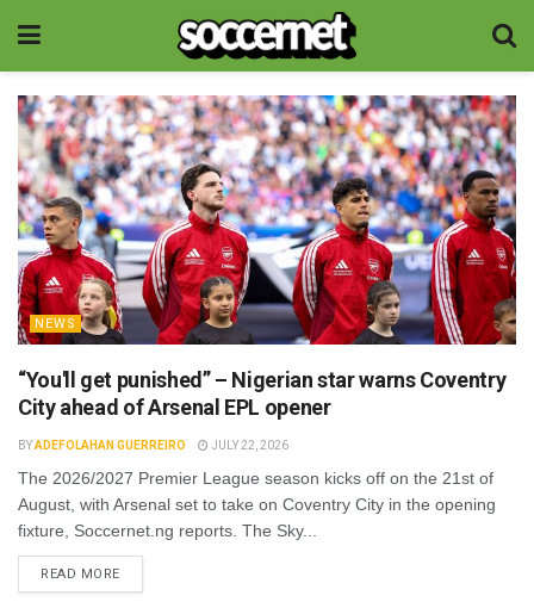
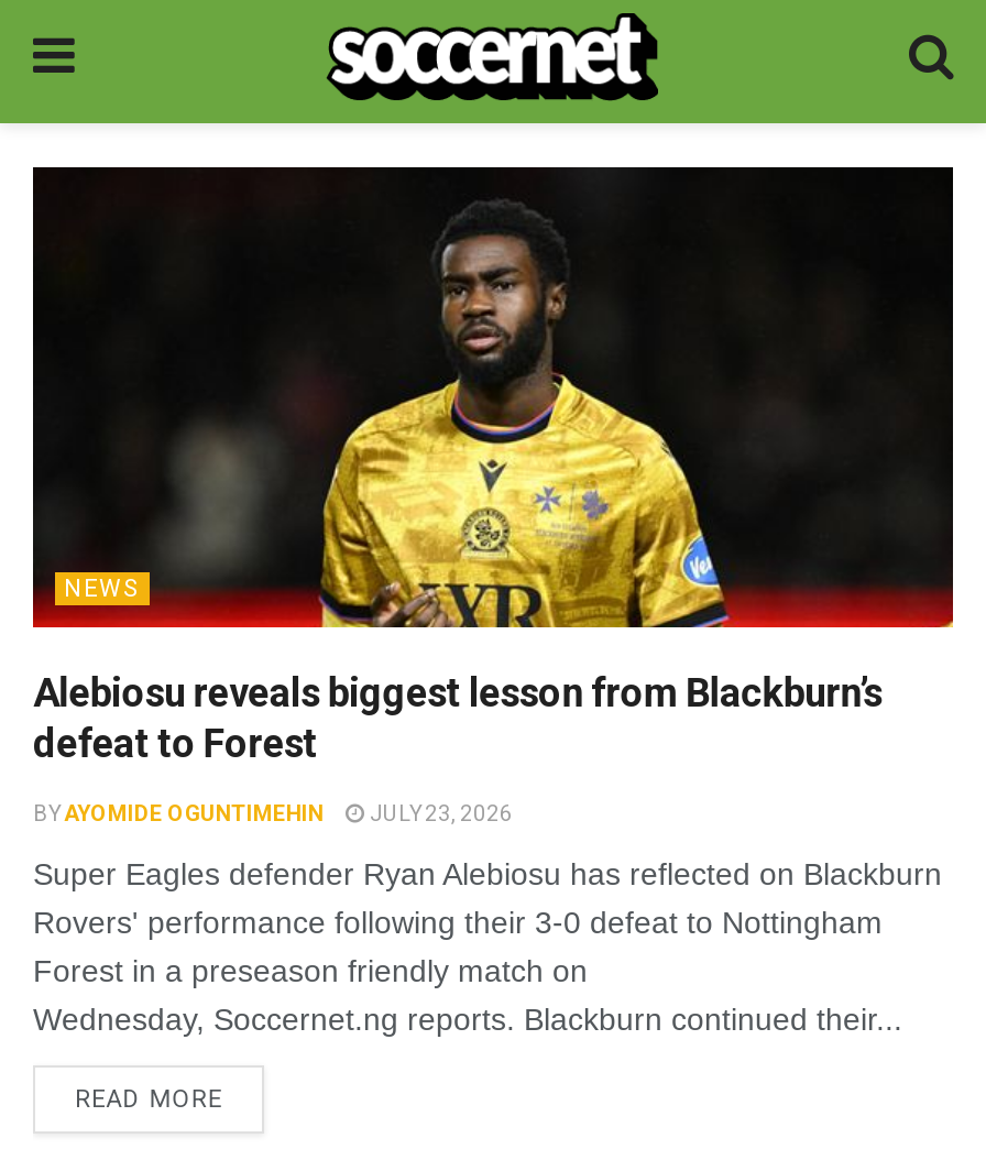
- [image]
- “You'll get punished” – Nigerian star warns Coventry
- City ahead of Arsenal EPL opener
+ [image]
+ Alebiosu reveals biggest lesson from Blackburn’s
+ defeat to Forest

- BY ADEFOLAHAN GUERREIRO
- JULY 22, 2026
+ BY AYOMIDE OGUNTIMEHIN
+ JULY 23, 2026

- The 2026/2027 Premier League season kicks off on the 21st of
- August, with Arsenal set to take on Coventry City in the opening
- fixture, Soccernet.ng reports. The Sky...
+ Super Eagles defender Ryan Alebiosu has reflected on Blackburn
+ Rovers' performance following their 3-0 defeat to Nottingham
+ Forest in a preseason friendly match on
+ Wednesday, Soccernet.ng reports. Blackburn continued their...
